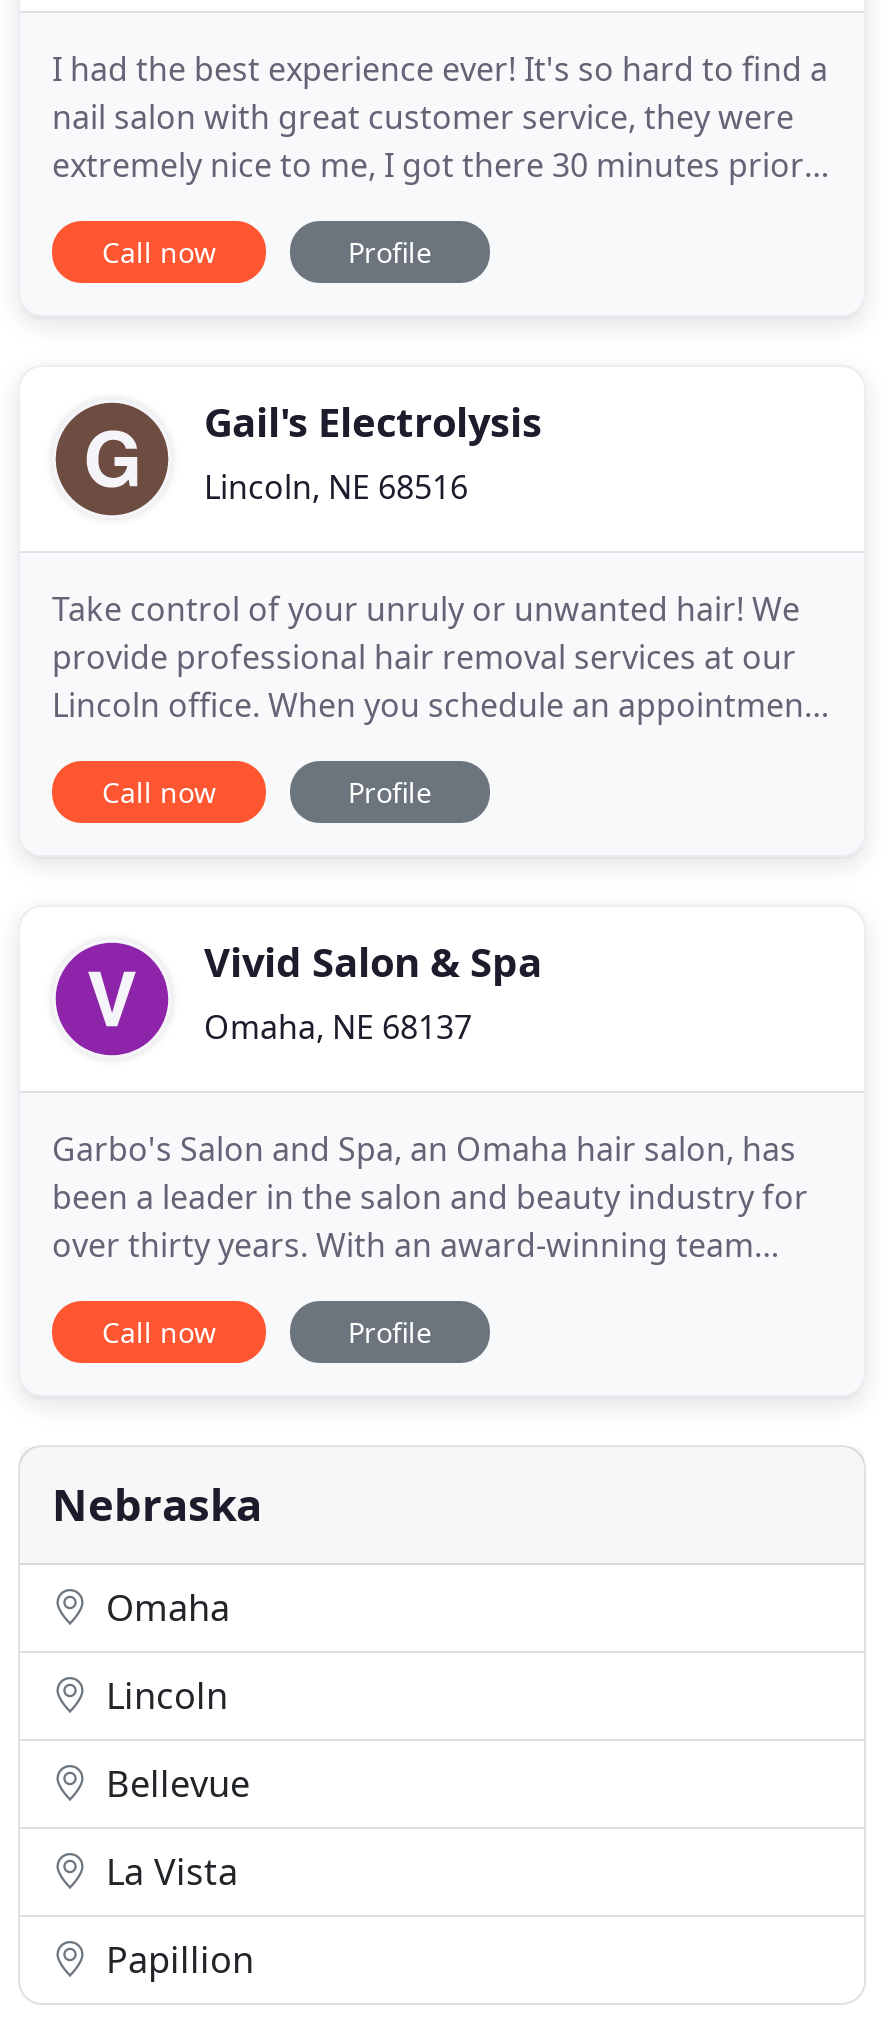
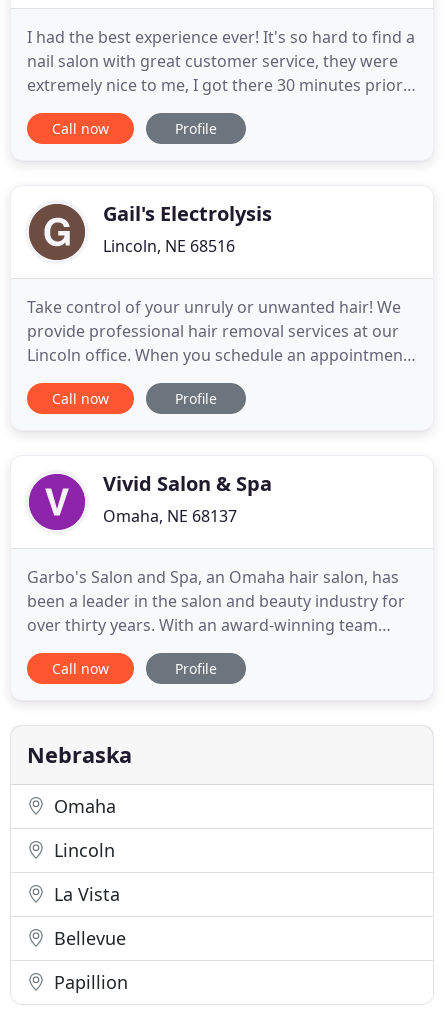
moved down: Bellevue

moved up: La Vista
